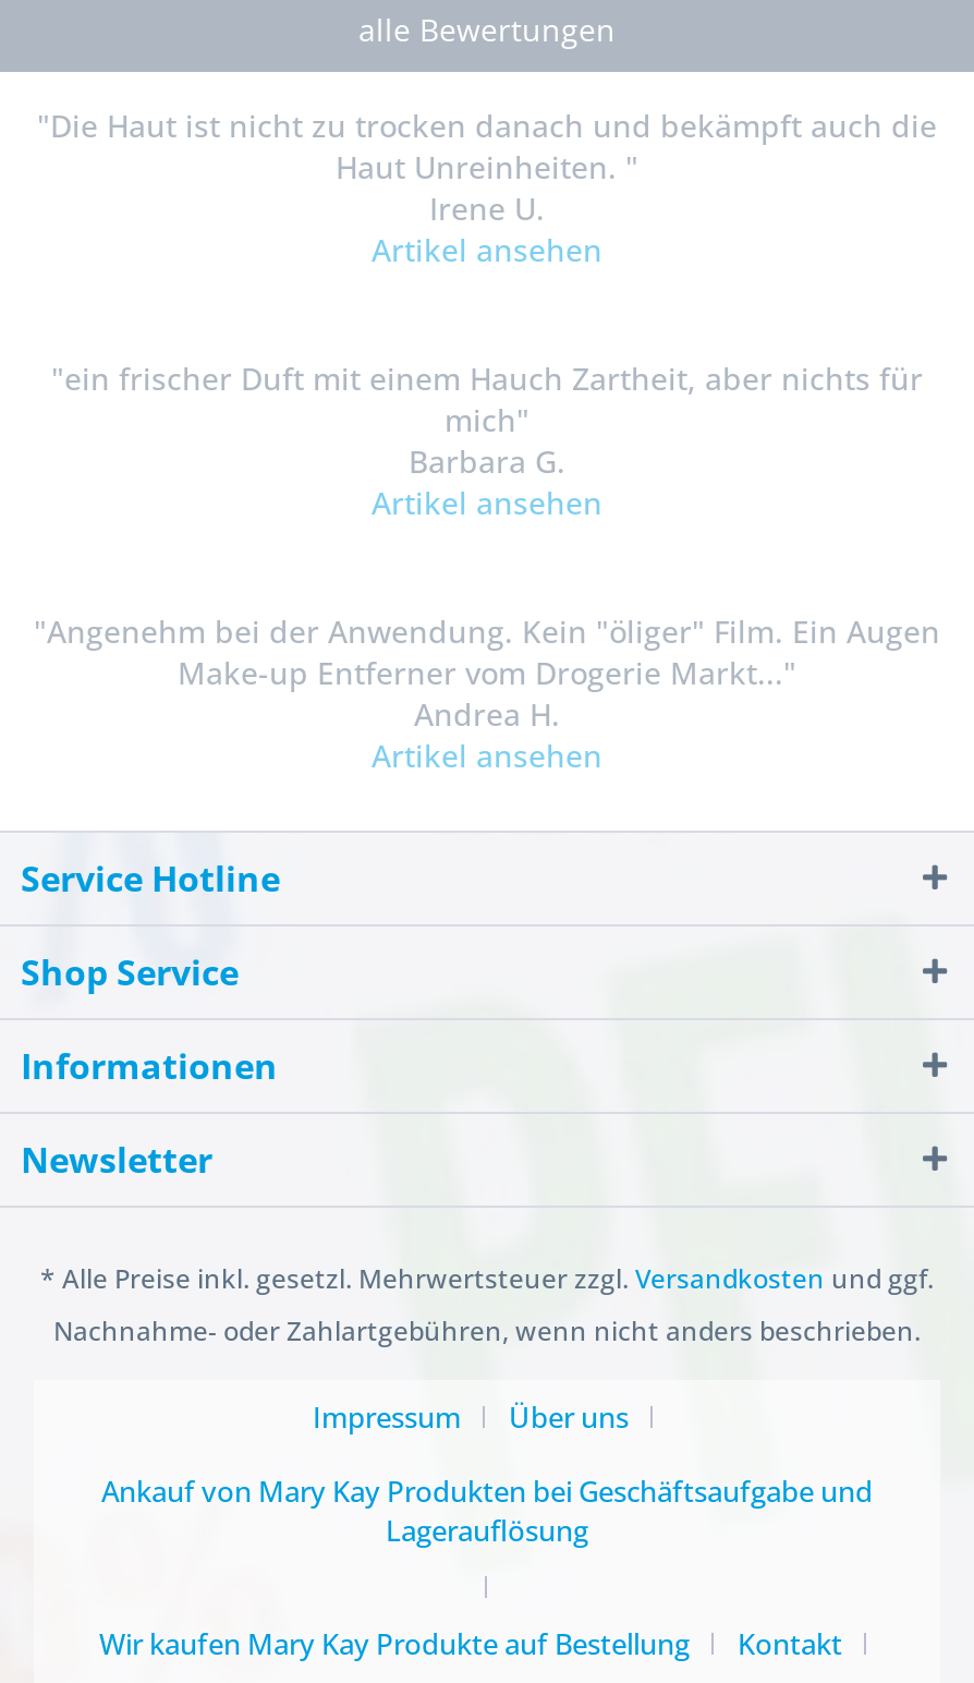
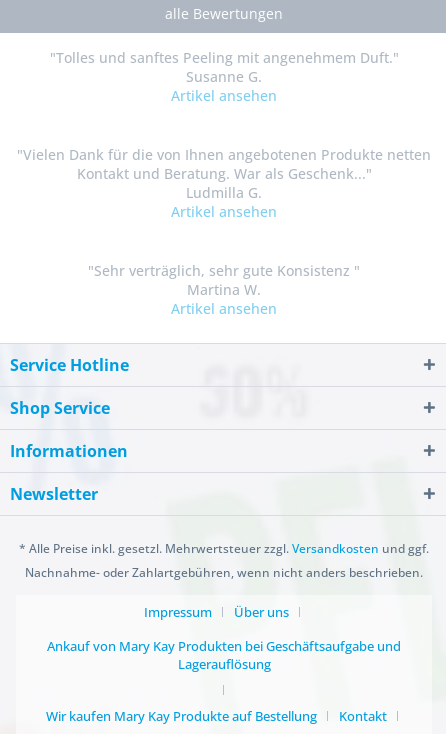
- "Die Haut ist nicht zu trocken danach und bekämpft auch die
- Haut Unreinheiten. "
- Irene U.
+ "Tolles und sanftes Peeling mit angenehmem Duft."
+ Susanne G.

- "ein frischer Duft mit einem Hauch Zartheit, aber nichts für
- mich"
- Barbara G.
+ "Vielen Dank für die von Ihnen angebotenen Produkte netten
+ Kontakt und Beratung. War als Geschenk..."
+ Ludmilla G.

- "Angenehm bei der Anwendung. Kein "öliger" Film. Ein Augen
- Make-up Entferner vom Drogerie Markt..."
- Andrea H.
+ "Sehr verträglich, sehr gute Konsistenz "
+ Martina W.
